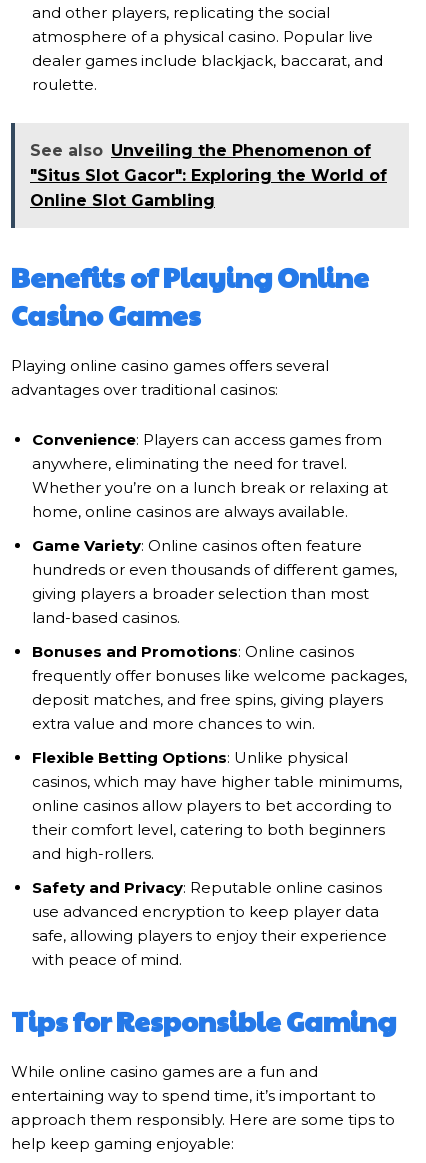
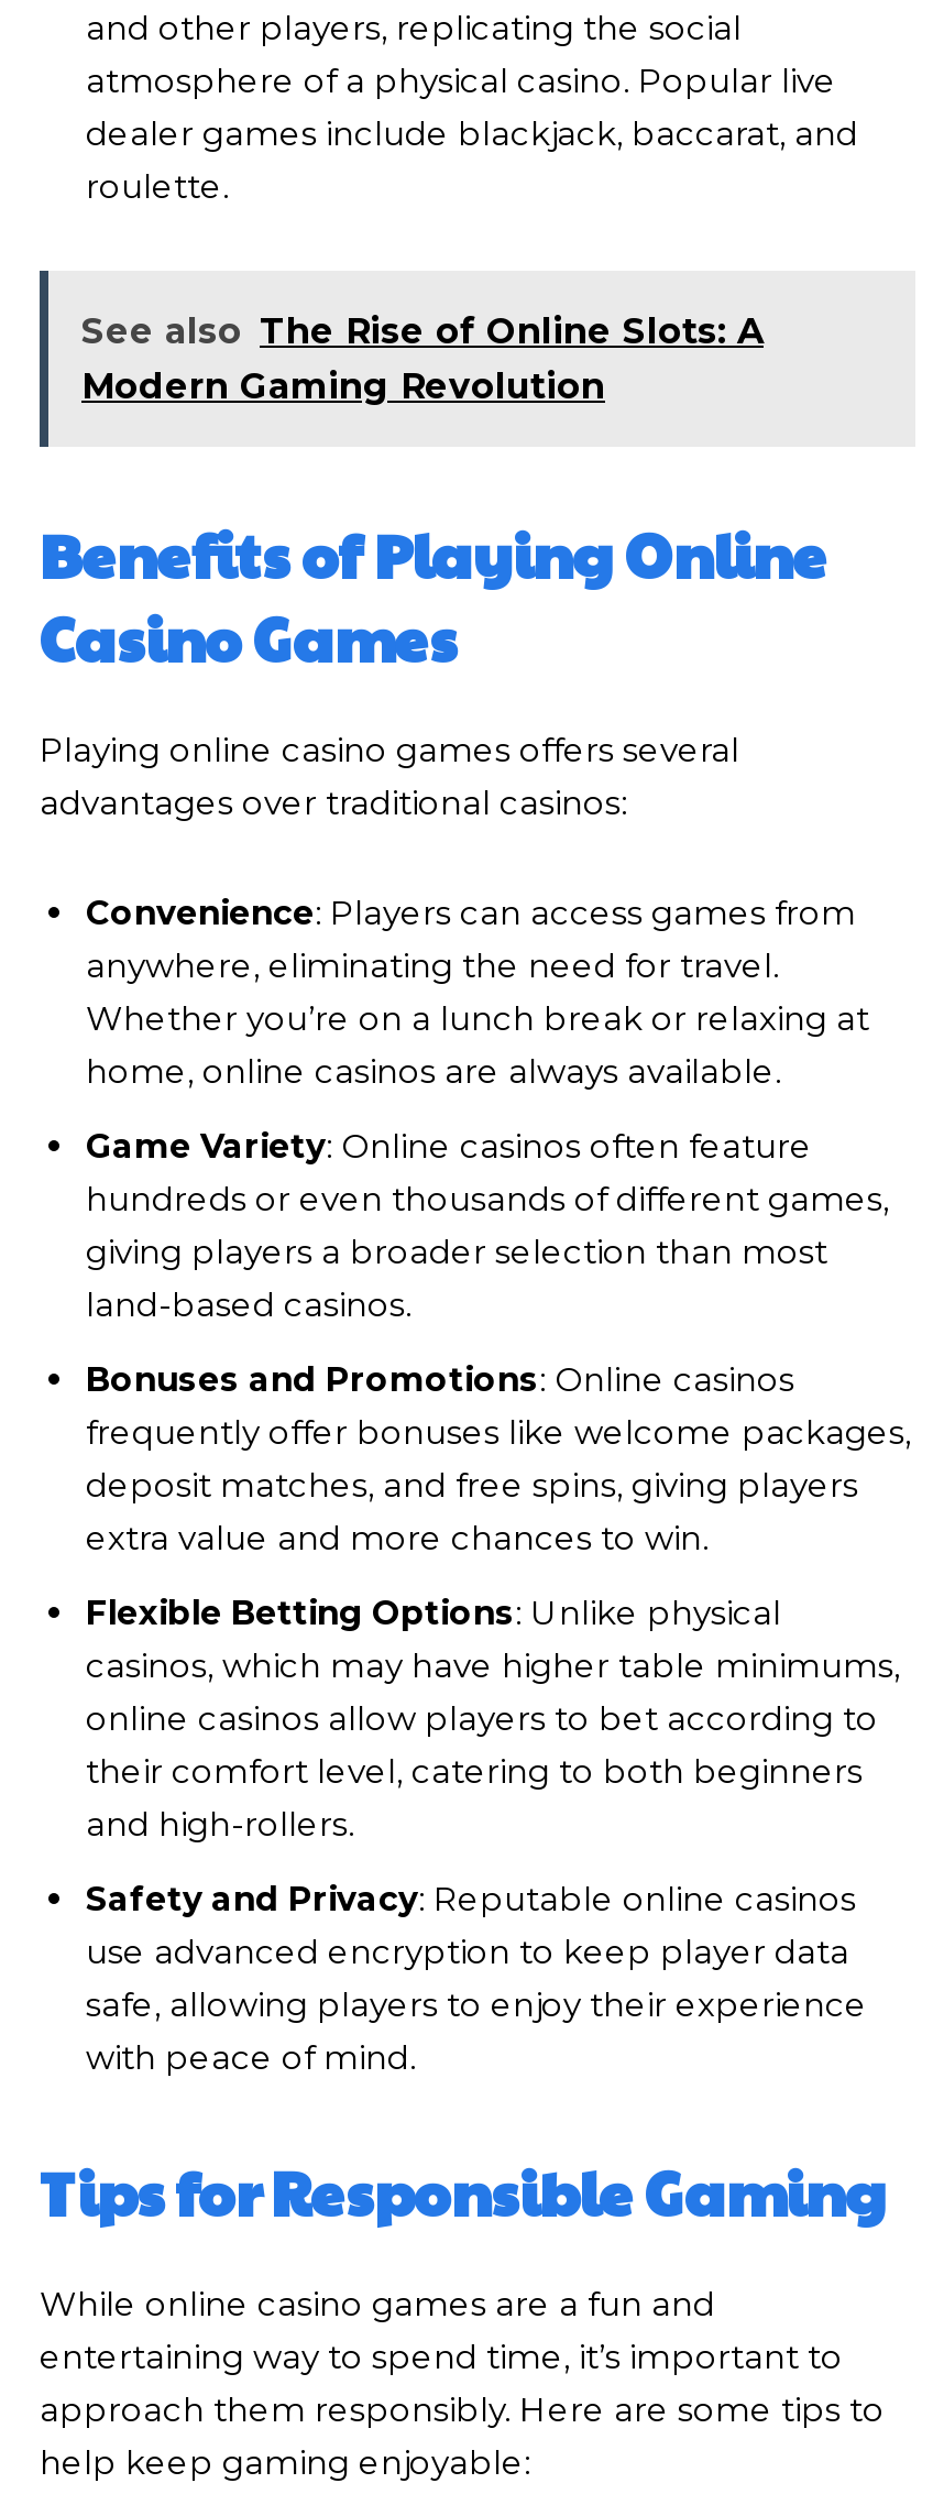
- See also Unveiling the Phenomenon of
- "Situs Slot Gacor": Exploring the World of
- Online Slot Gambling
+ See also The Rise of Online Slots: A
+ Modern Gaming Revolution
